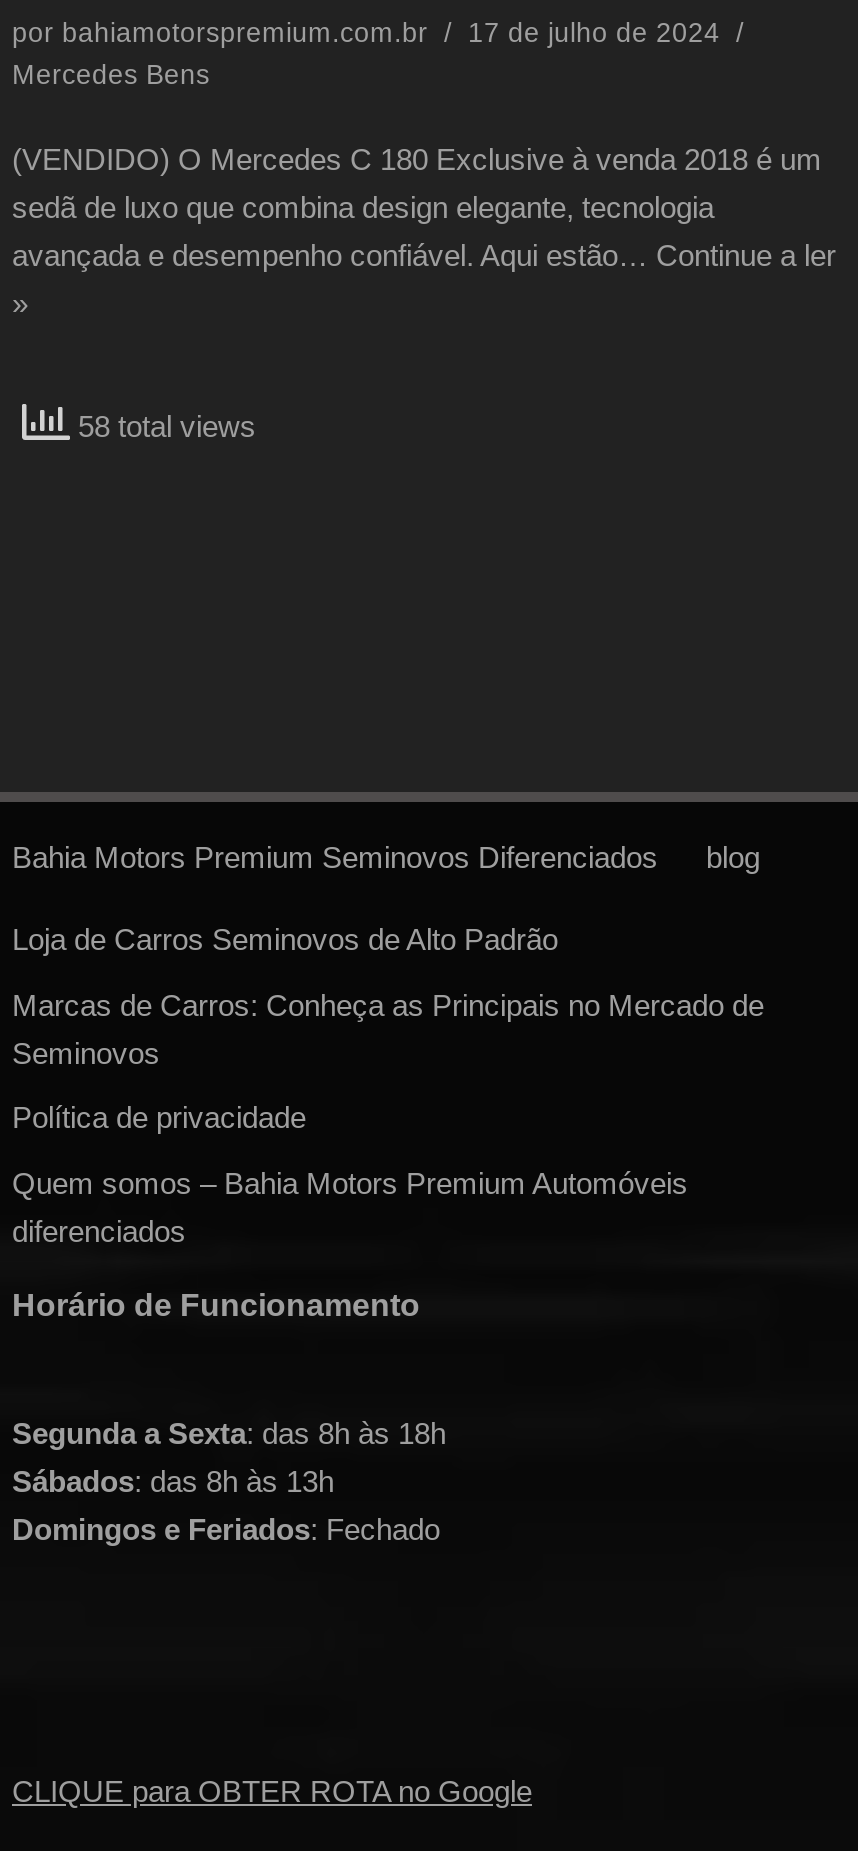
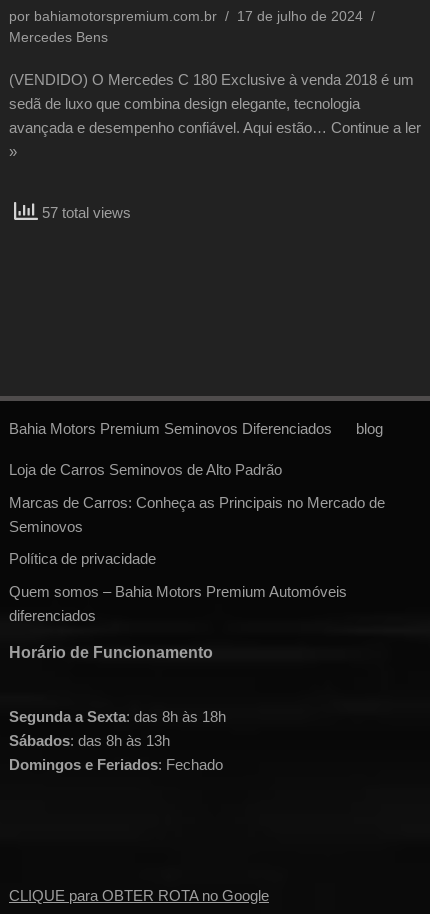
- 58 total views
+ 57 total views
